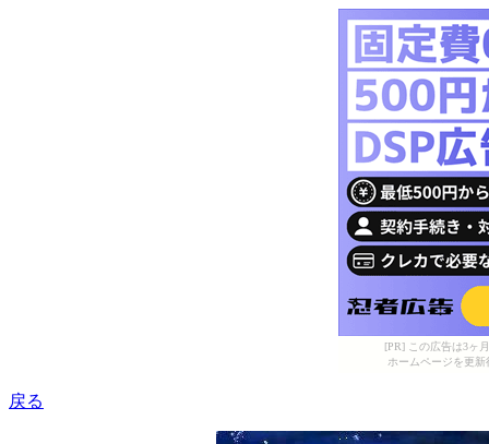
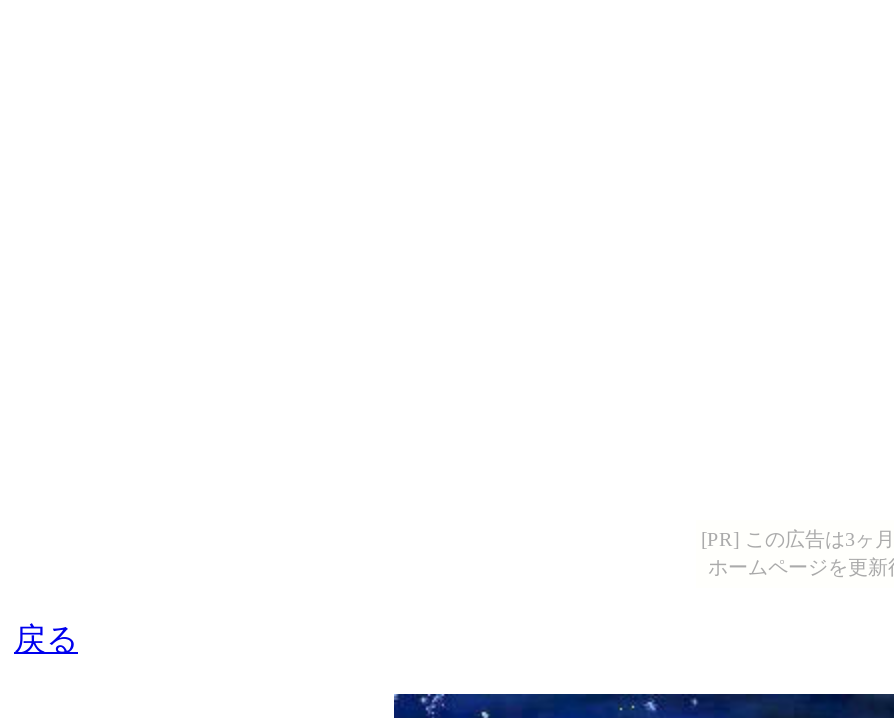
- [image]
